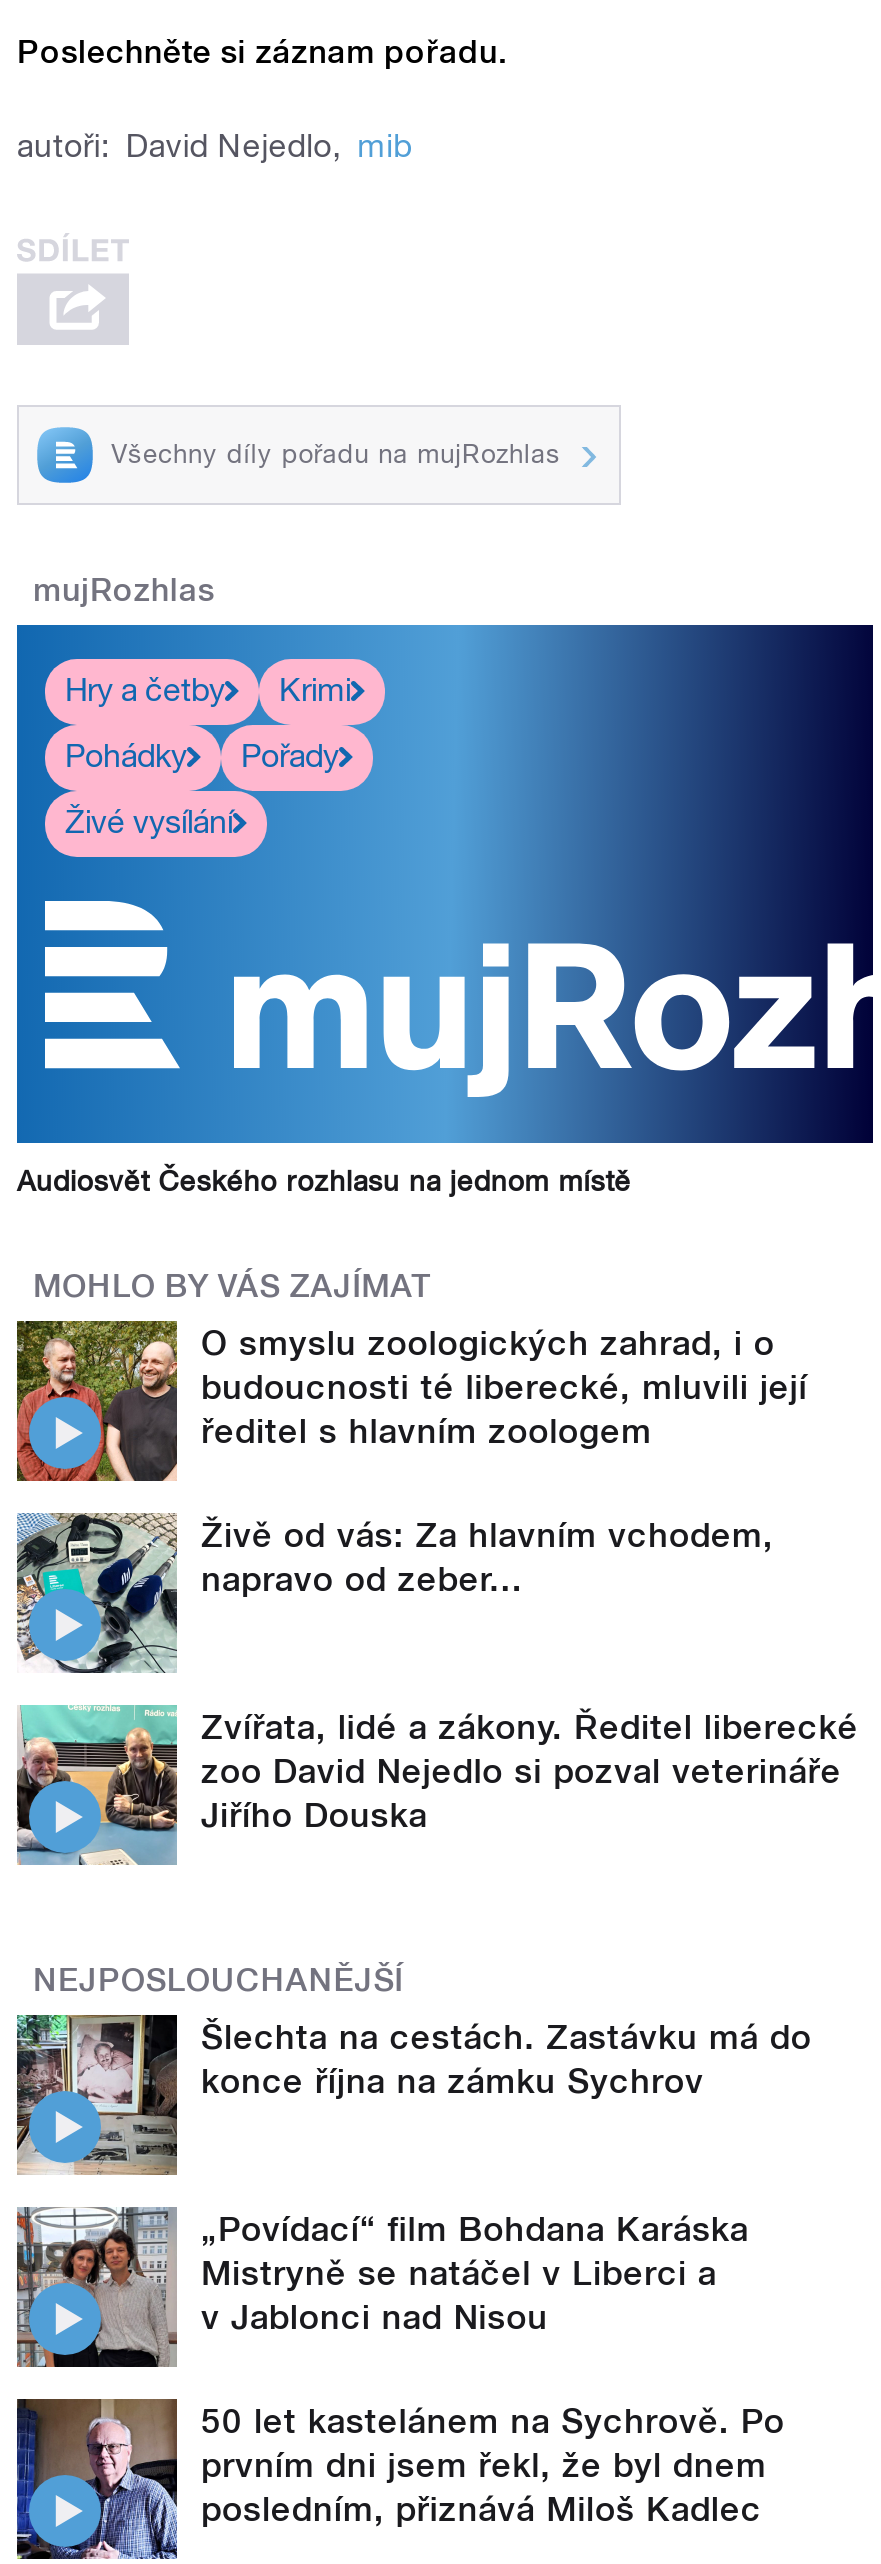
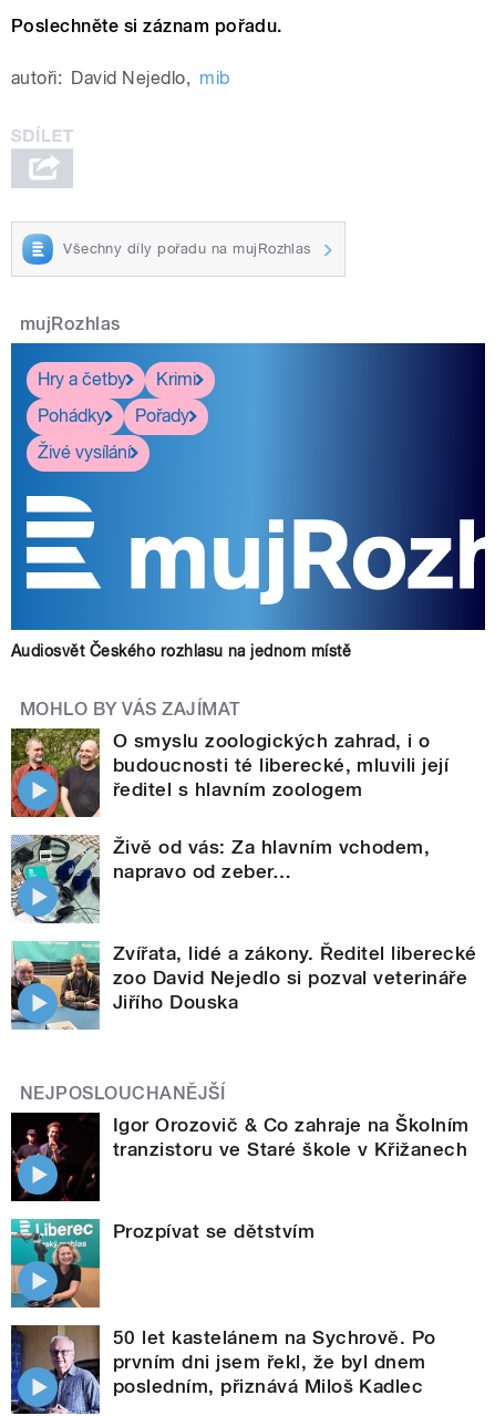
- [image]
- Šlechta na cestách. Zastávku má do
- konce října na zámku Sychrov
+ [image]
+ Igor Orozovič & Co zahraje na Školním
+ tranzistoru ve Staré škole v Křižanech

- [image]
- „Povídací“ film Bohdana Karáska
- Mistryně se natáčel v Liberci a
- v Jablonci nad Nisou
+ [image]
+ Prozpívat se dětstvím
